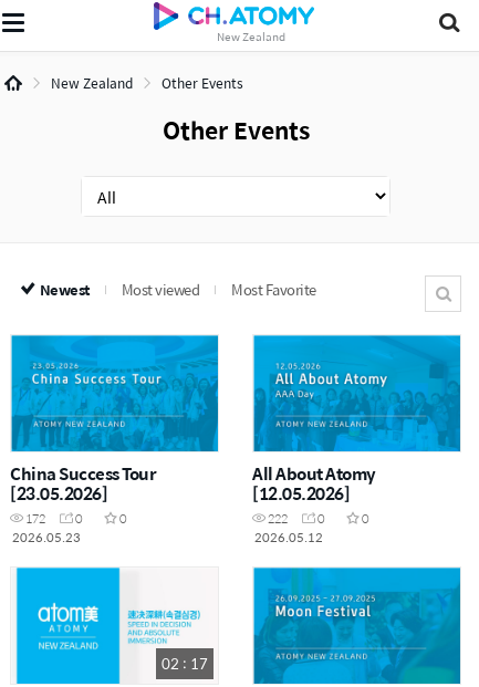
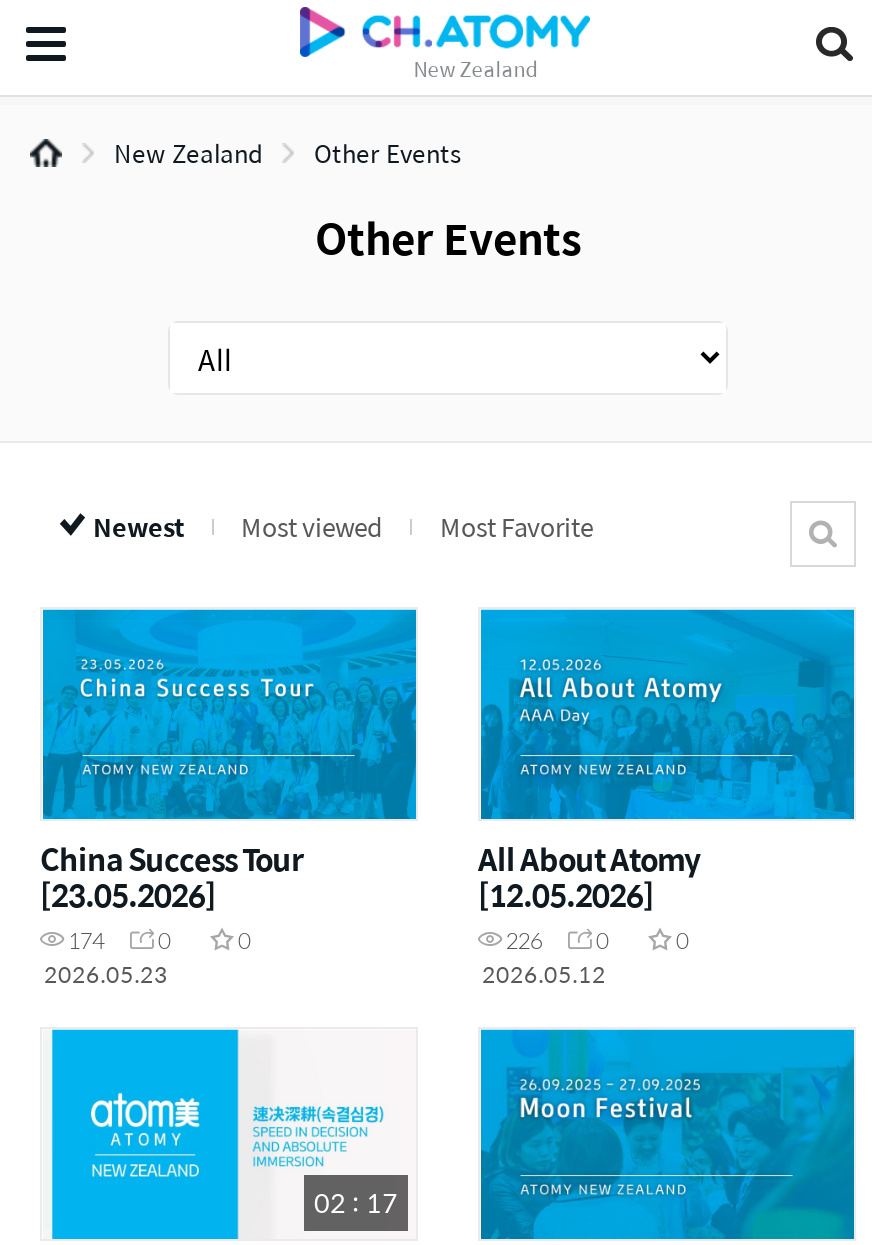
- 172 0 0
+ 174 0 0

- 222 0 0
+ 226 0 0
